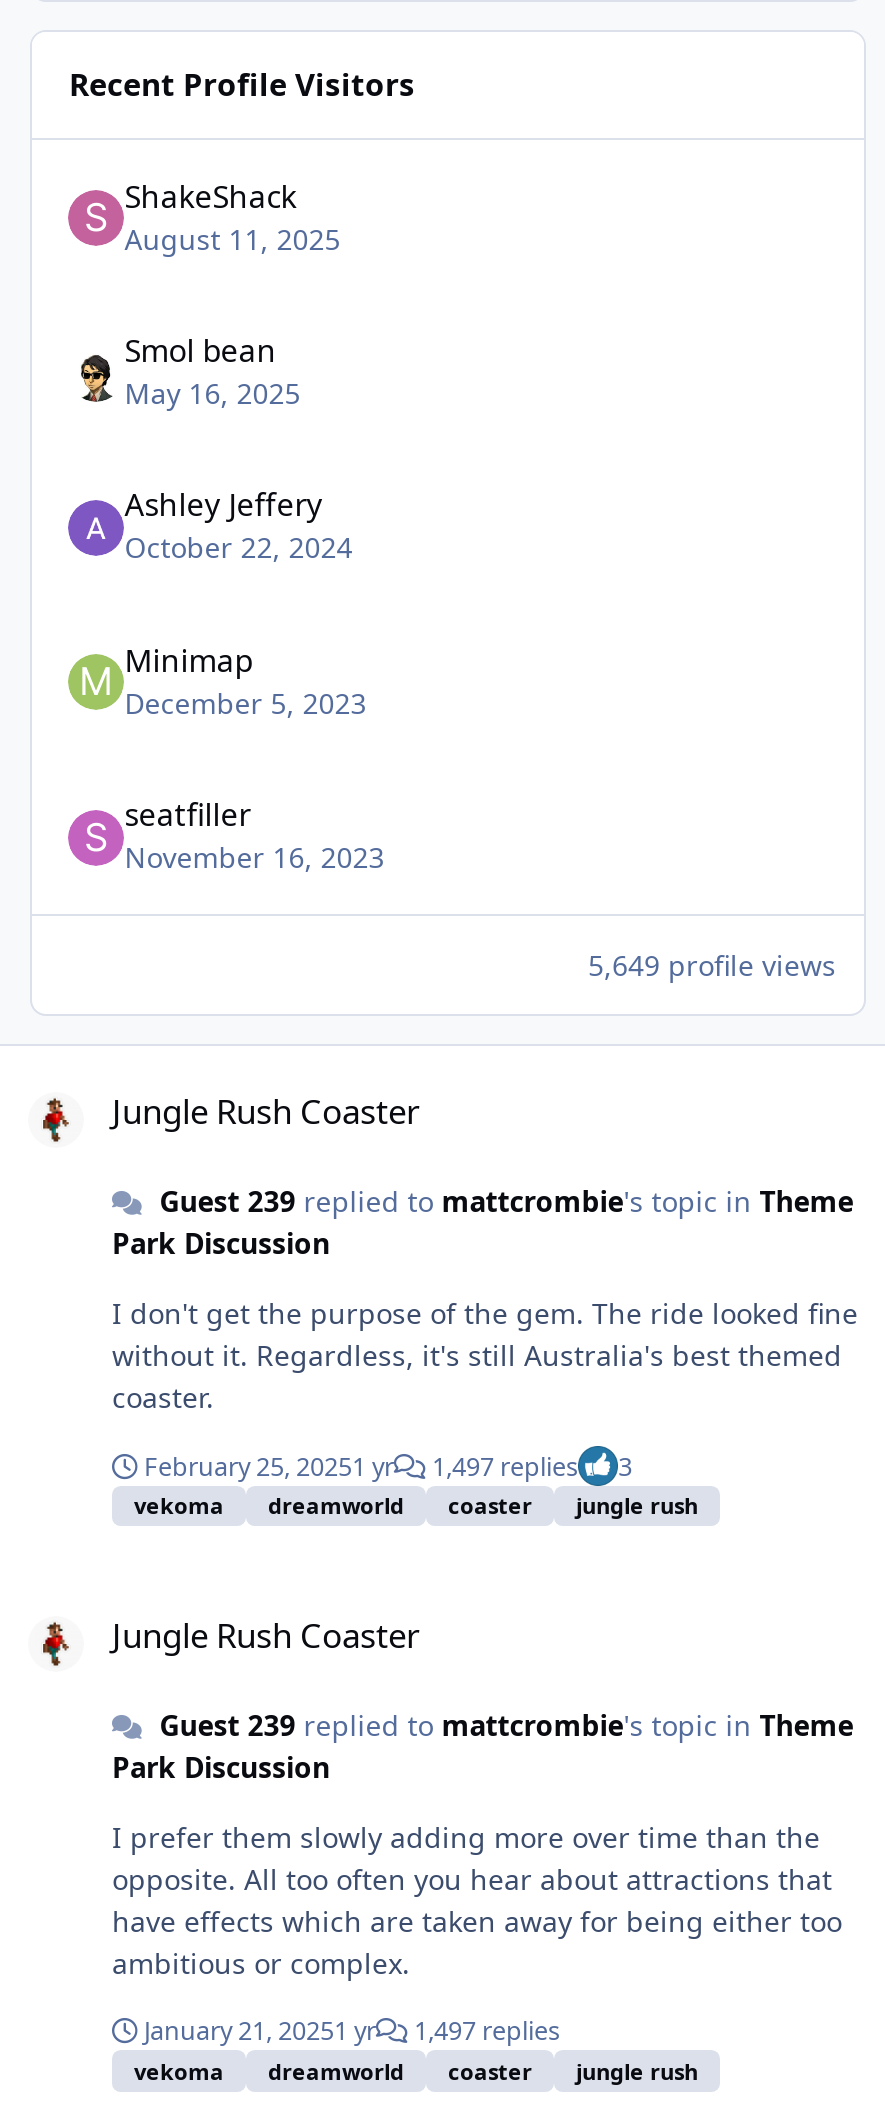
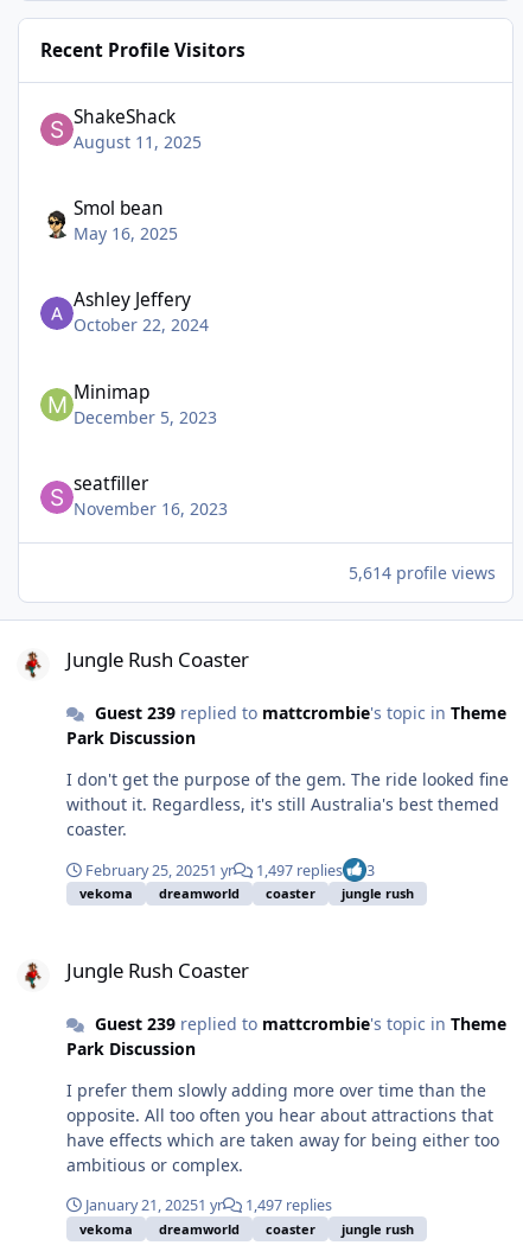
- 5,649 profile views
+ 5,614 profile views
